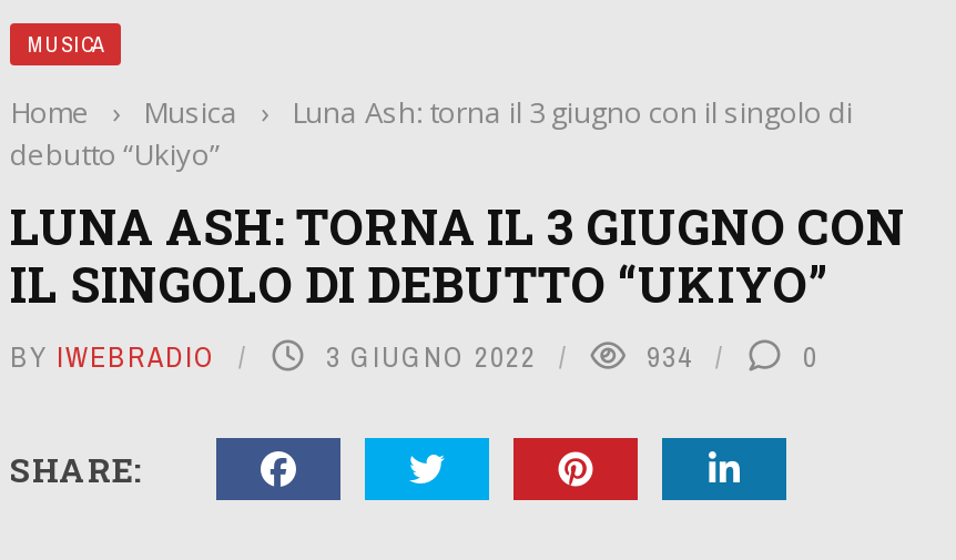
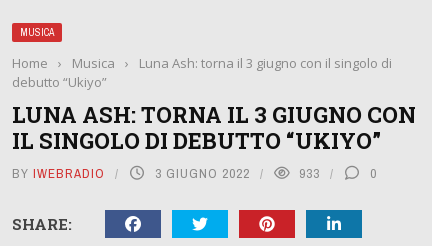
- 934
+ 933
